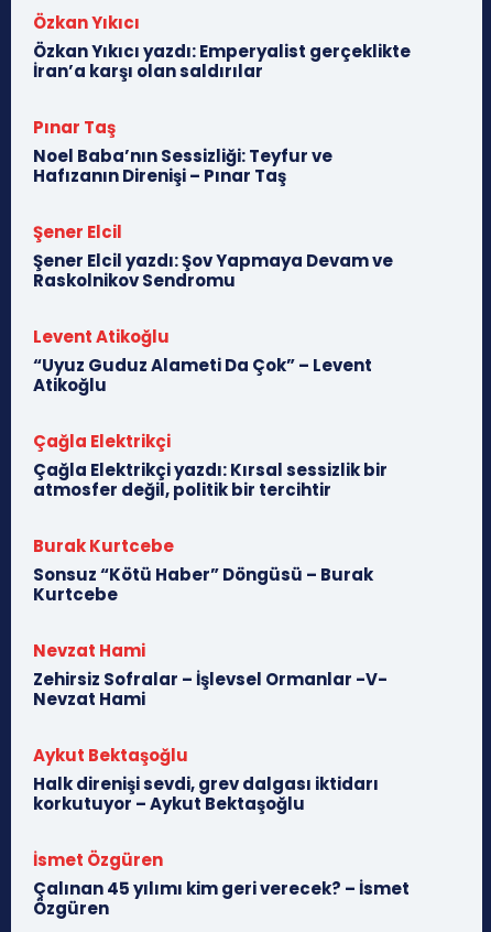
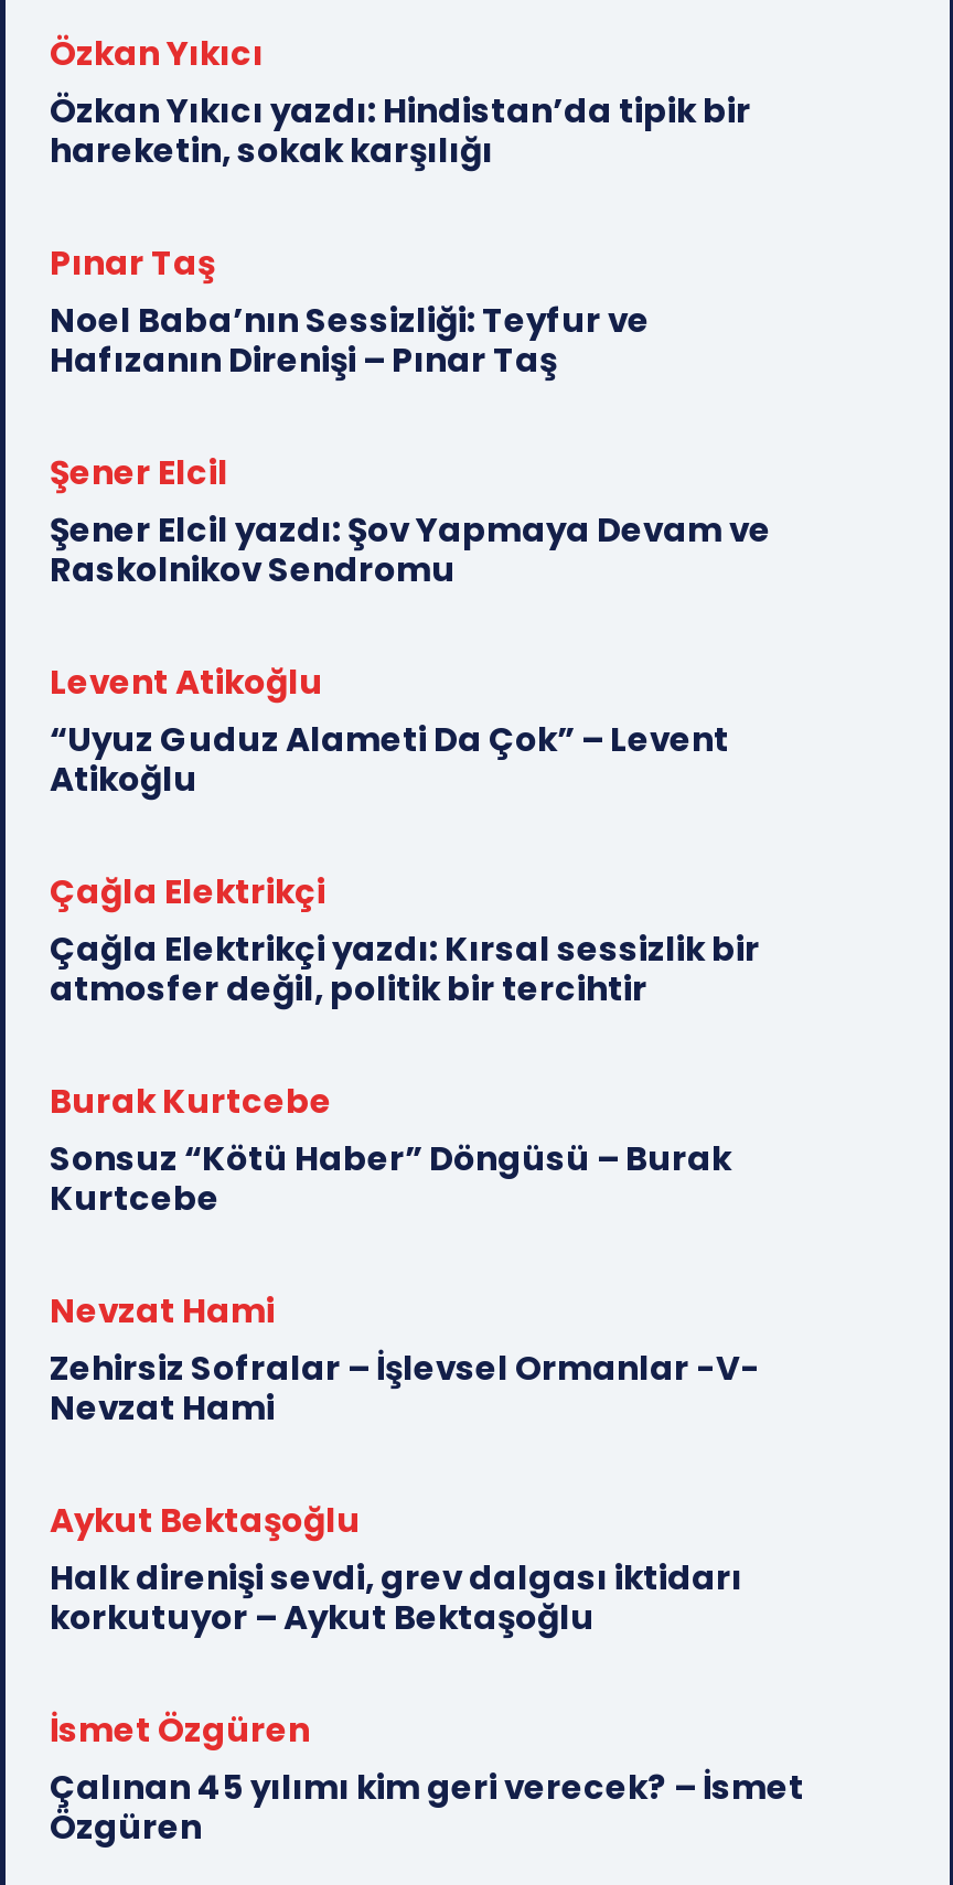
- Özkan Yıkıcı yazdı: Emperyalist gerçeklikte
- İran’a karşı olan saldırılar
+ Özkan Yıkıcı yazdı: Hindistan’da tipik bir
+ hareketin, sokak karşılığı
